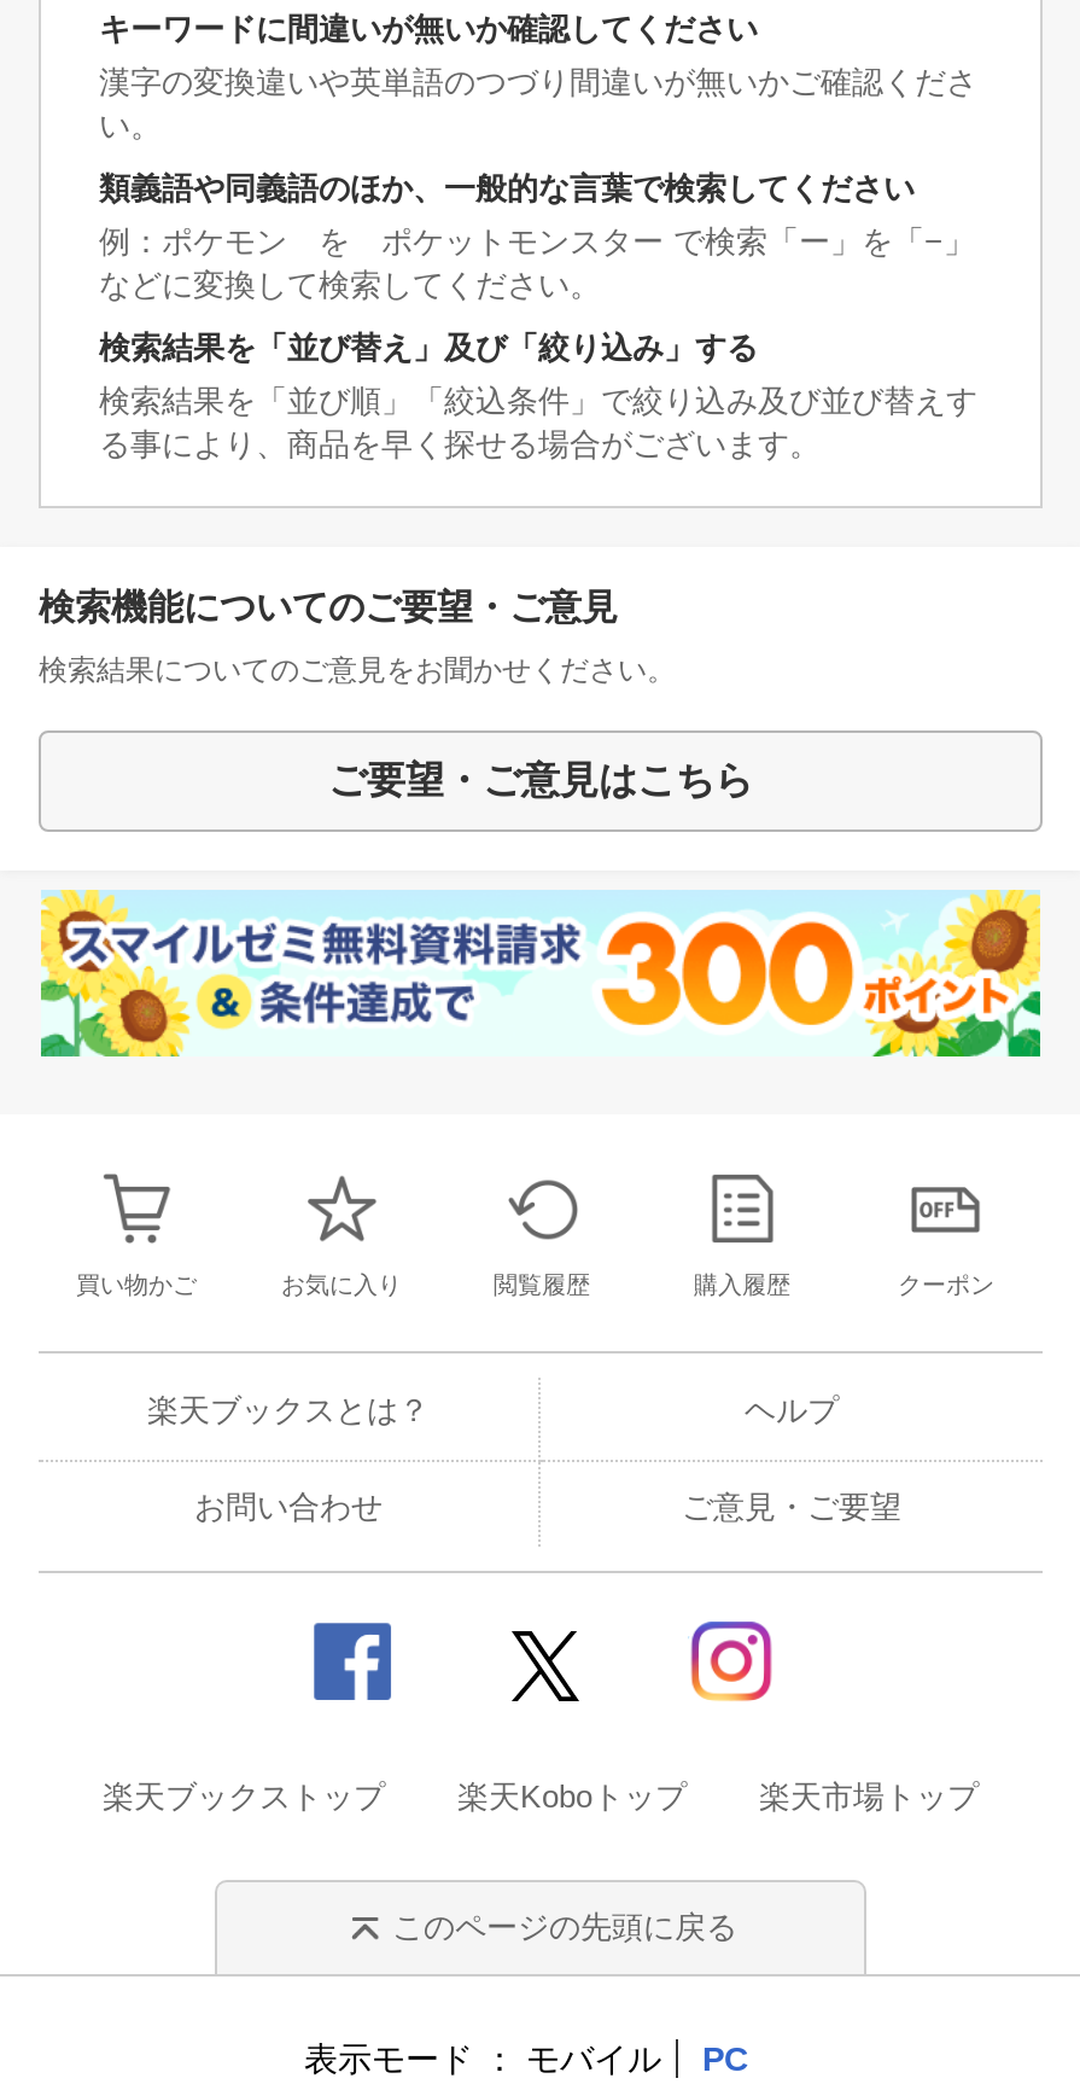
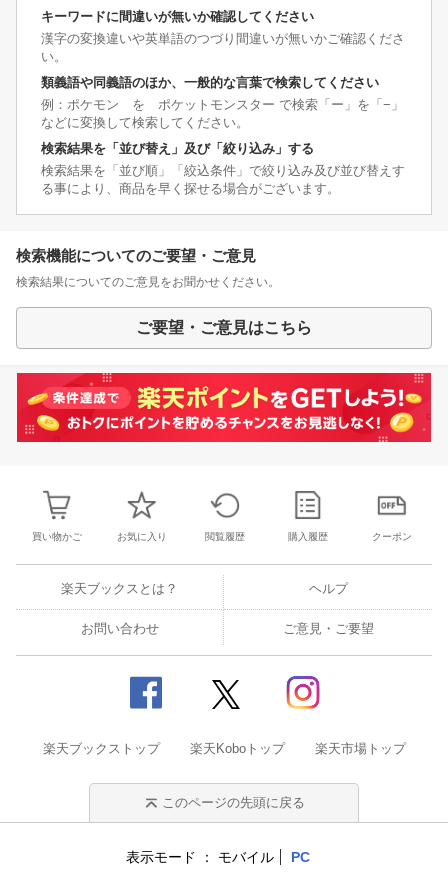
- [image]
+ [image]
